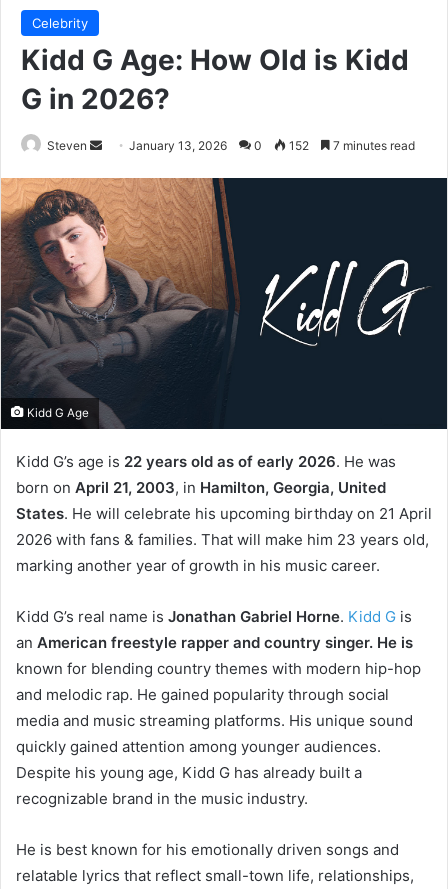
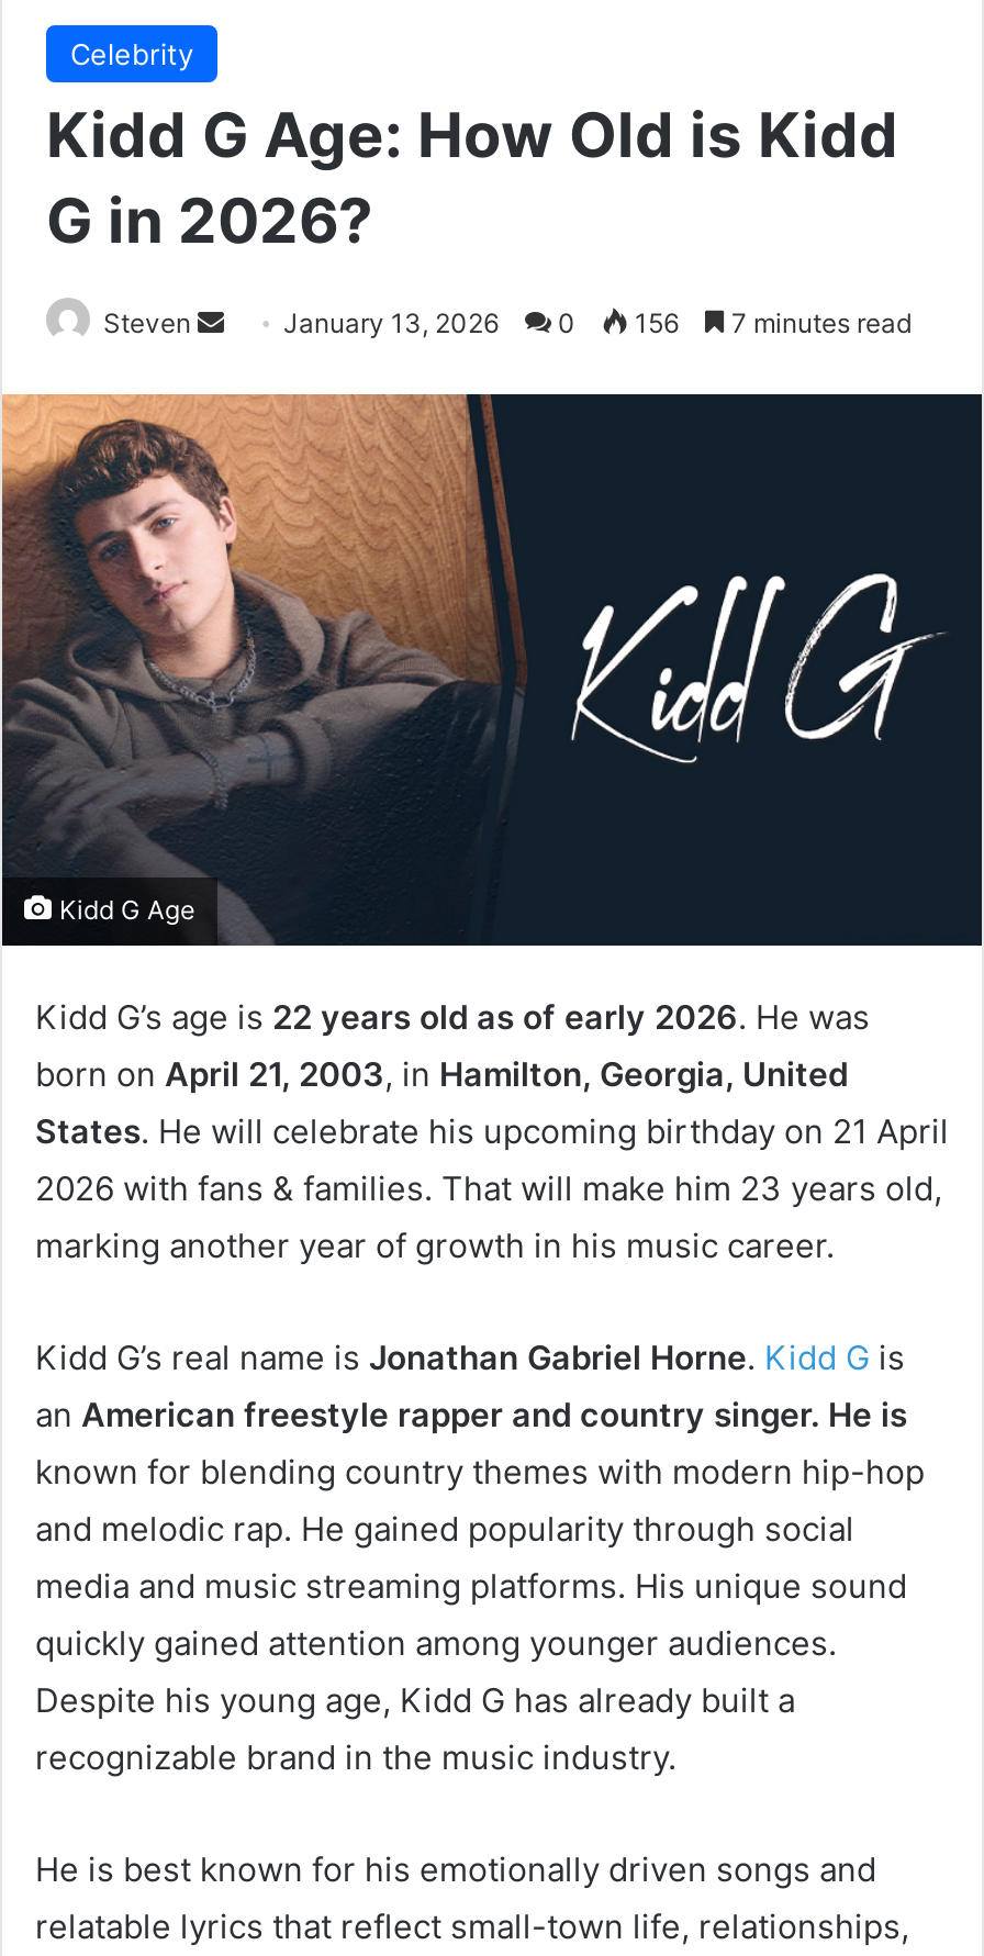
- 152
+ 156
